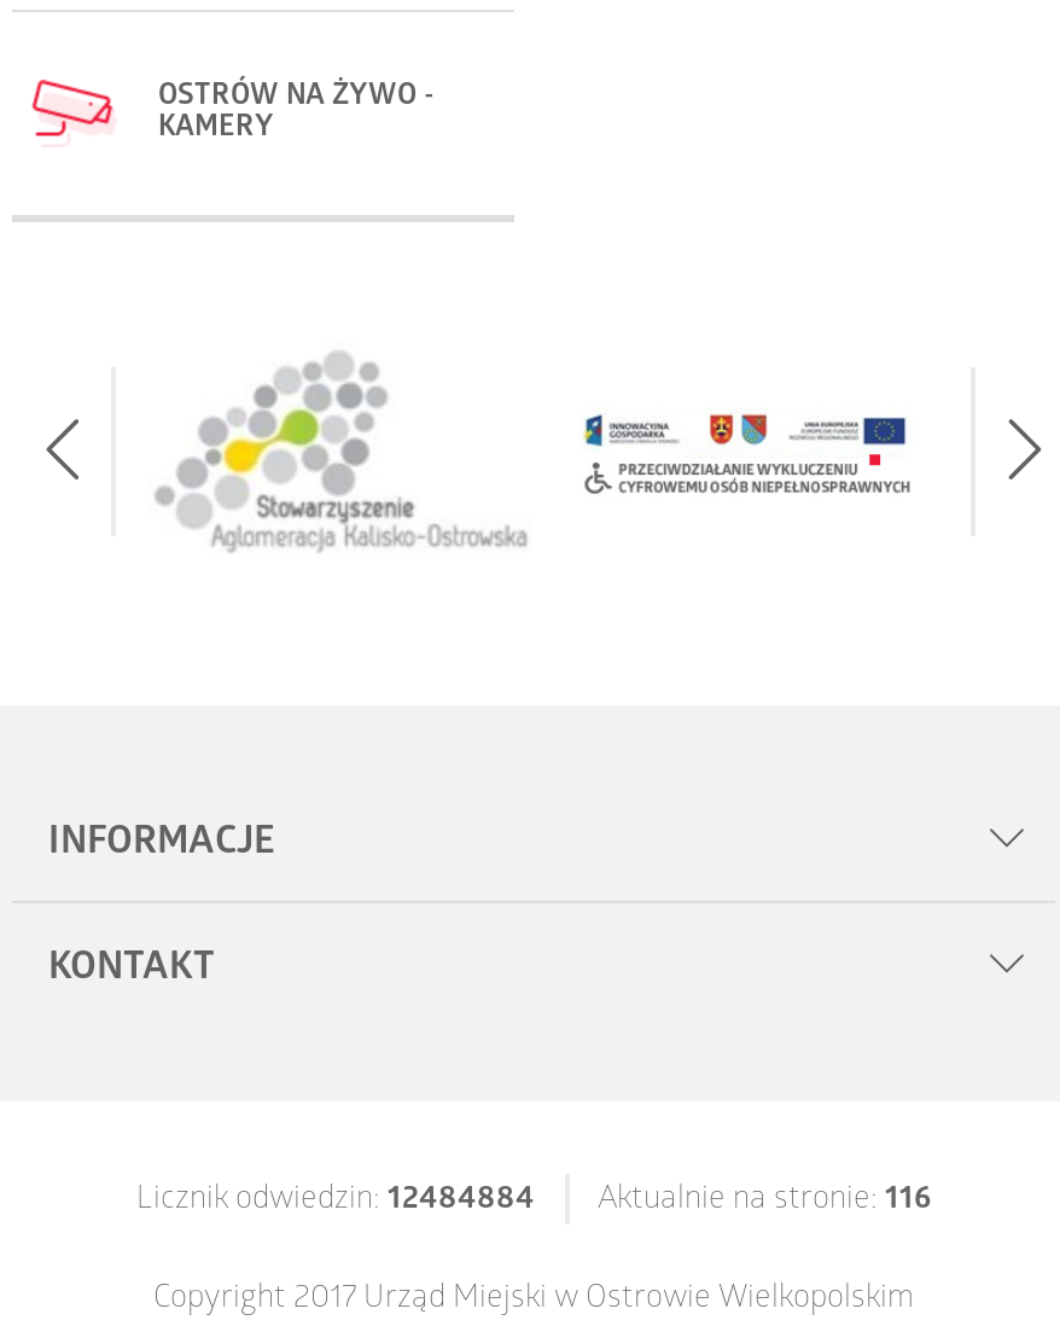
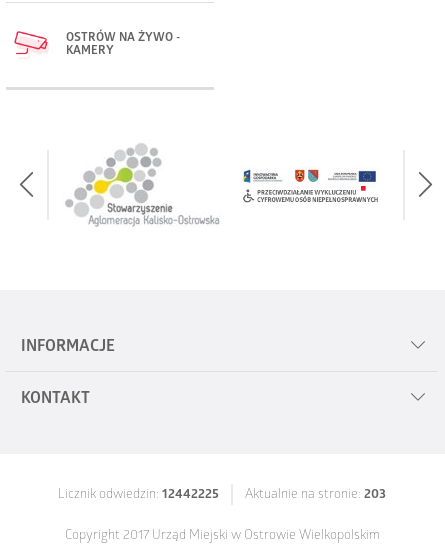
- Licznik odwiedzin: 12484884
+ Licznik odwiedzin: 12442225

- Aktualnie na stronie: 116
+ Aktualnie na stronie: 203
